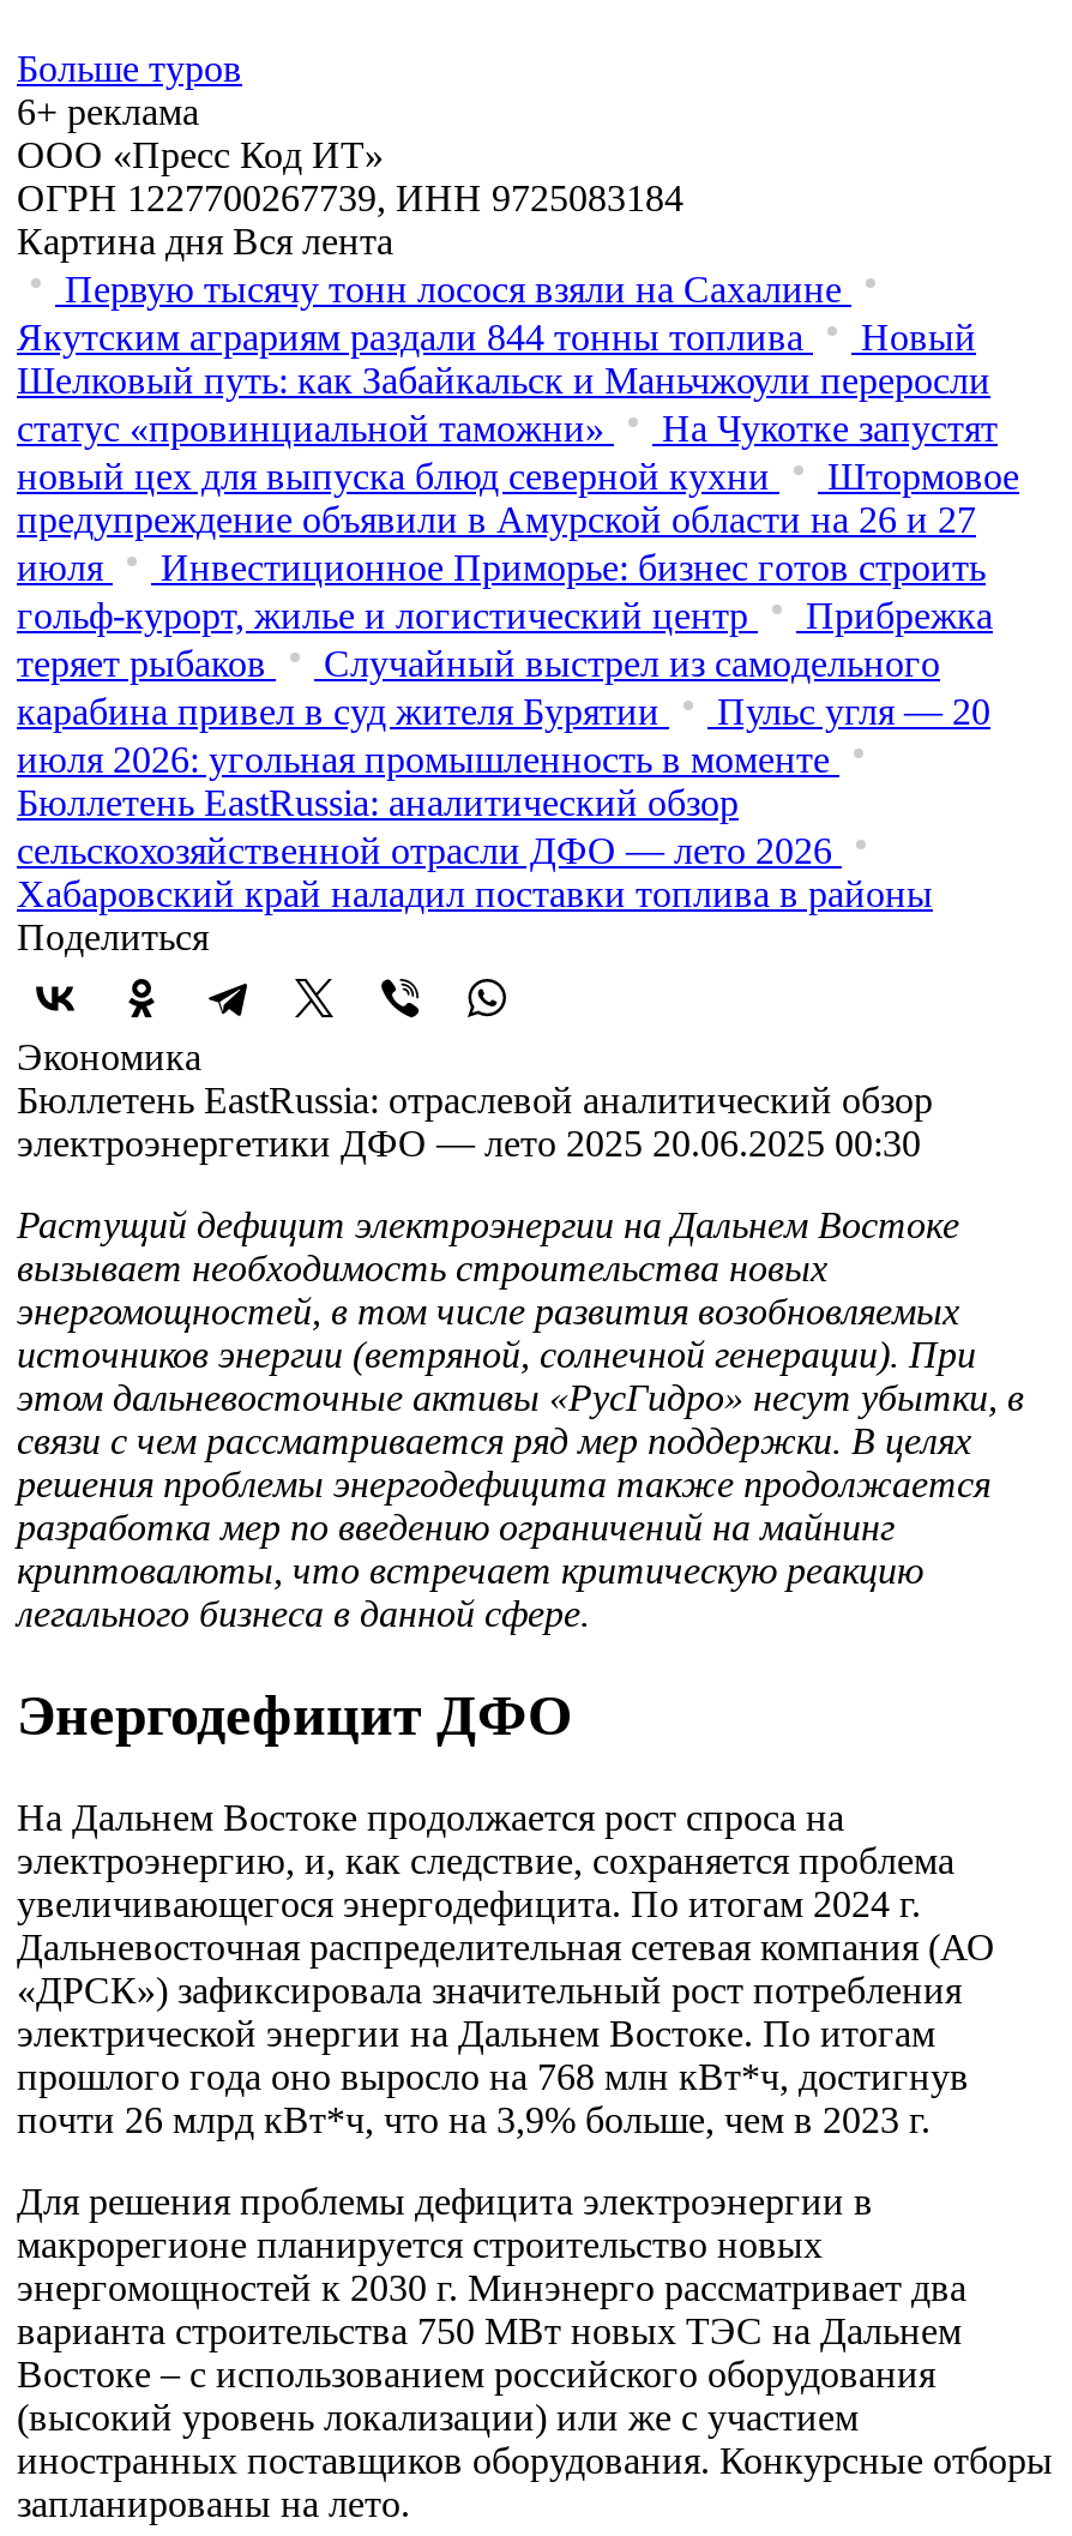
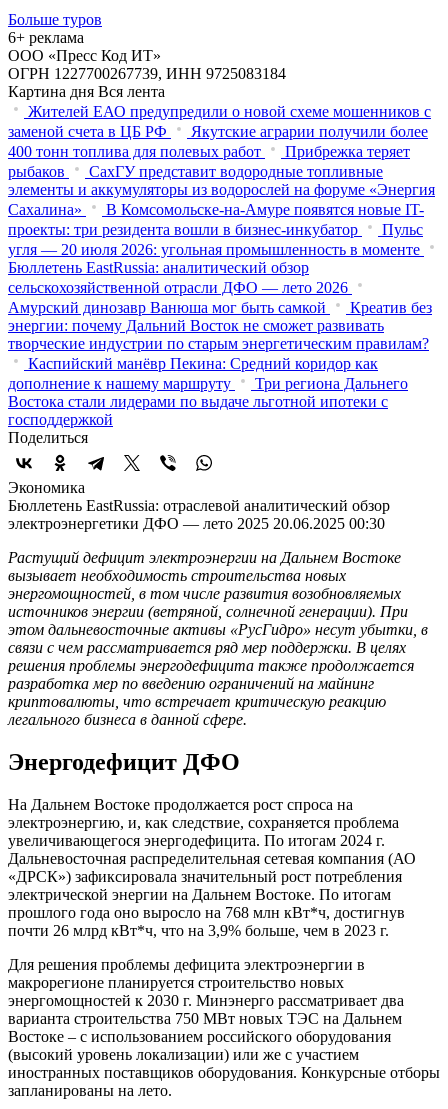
- Первую тысячу тонн лосося взяли на Сахалине
- Якутским аграриям раздали 844 тонны топлива
- Новый
- Шелковый путь: как Забайкальск и Маньчжоули переросли
- статус «провинциальной таможни»
- На Чукотке запустят
- новый цех для выпуска блюд северной кухни
- Штормовое
- предупреждение объявили в Амурской области на 26 и 27
- июля
- Инвестиционное Приморье: бизнес готов строить
- гольф-курорт, жилье и логистический центр
- Прибрежка
- теряет рыбаков
- Случайный выстрел из самодельного
- карабина привел в суд жителя Бурятии
- Пульс угля — 20
- июля 2026: угольная промышленность в моменте
+ Жителей ЕАО предупредили о новой схеме мошенников с
+ заменой счета в ЦБ РФ
+ Якутские аграрии получили более
+ 400 тонн топлива для полевых работ
+ Прибрежка теряет
+ рыбаков
+ СахГУ представит водородные топливные
+ элементы и аккумуляторы из водорослей на форуме «Энергия
+ Сахалина»
+ В Комсомольске-на-Амуре появятся новые IT-
+ проекты: три резидента вошли в бизнес-инкубатор
+ Пульс
+ угля — 20 июля 2026: угольная промышленность в моменте

moved up: Бюллетень EastRussia: аналитический обзор | сельскохозяйственной отрасли ДФО — лето 2026

- Хабаровский край наладил поставки топлива в районы
+ Амурский динозавр Ванюша мог быть самкой
+ Креатив без
+ энергии: почему Дальний Восток не сможет развивать
+ творческие индустрии по старым энергетическим правилам?
+ Каспийский манёвр Пекина: Средний коридор как
+ дополнение к нашему маршруту
+ Три региона Дальнего
+ Востока стали лидерами по выдаче льготной ипотеки с
+ господдержкой
